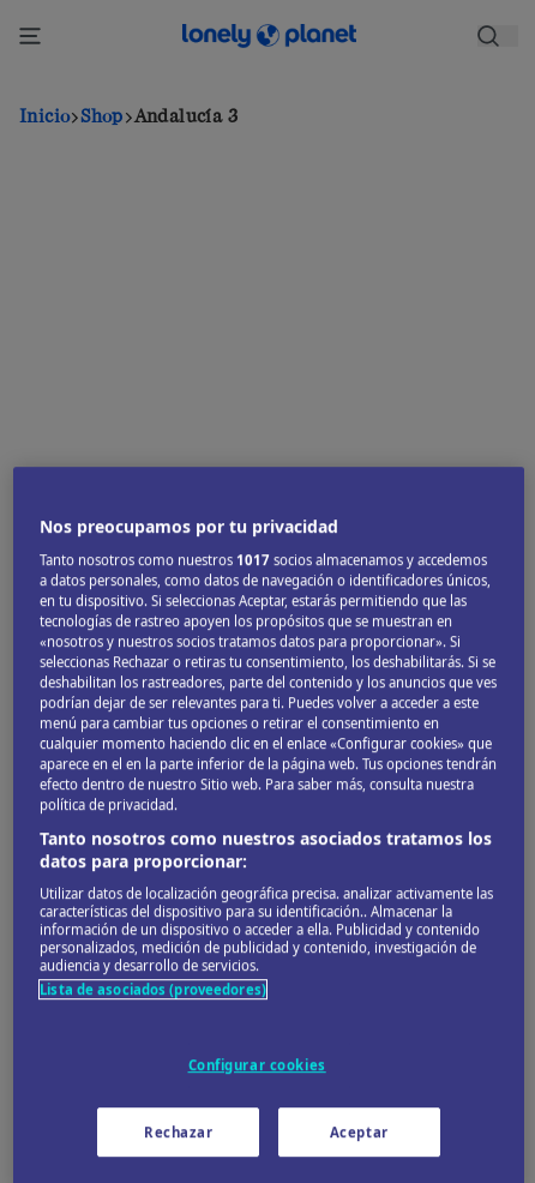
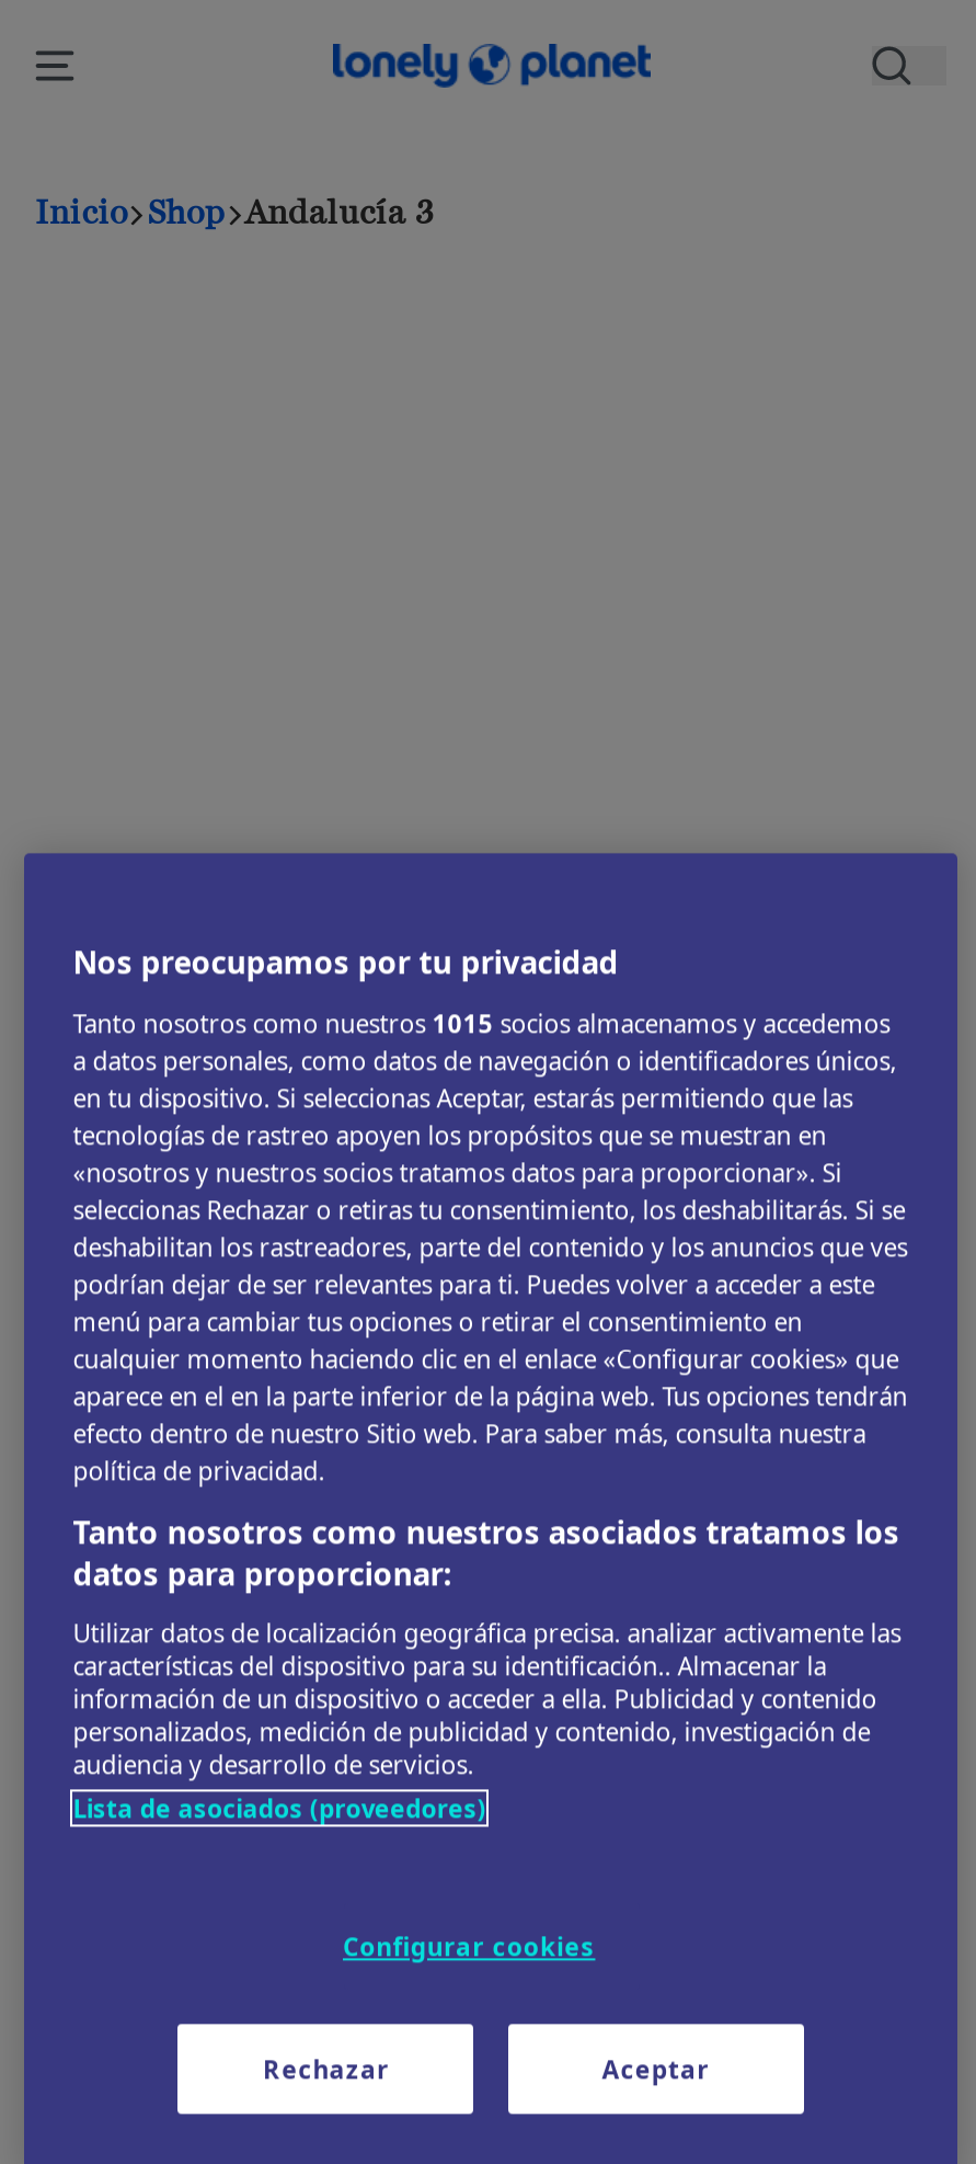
- Tanto nosotros como nuestros 1017 socios almacenamos y accedemos
+ Tanto nosotros como nuestros 1015 socios almacenamos y accedemos
